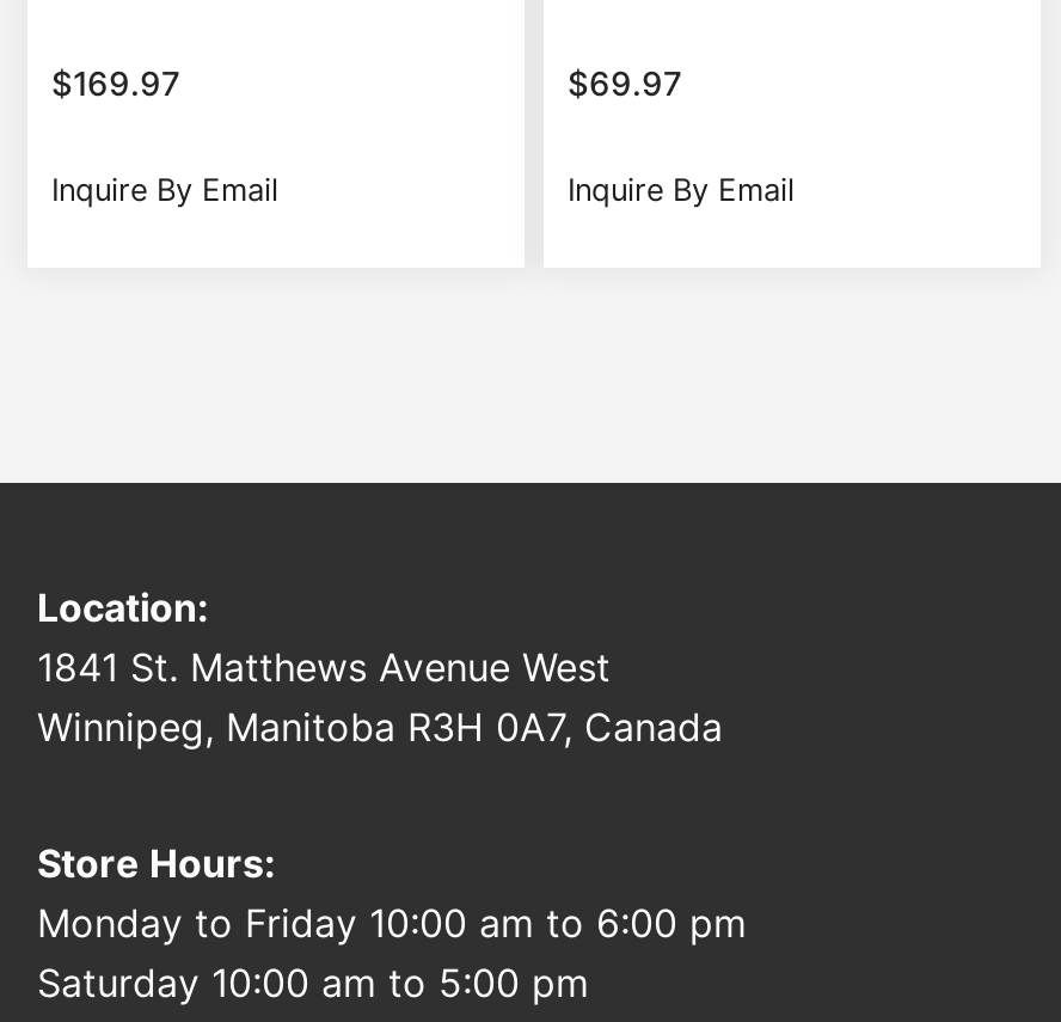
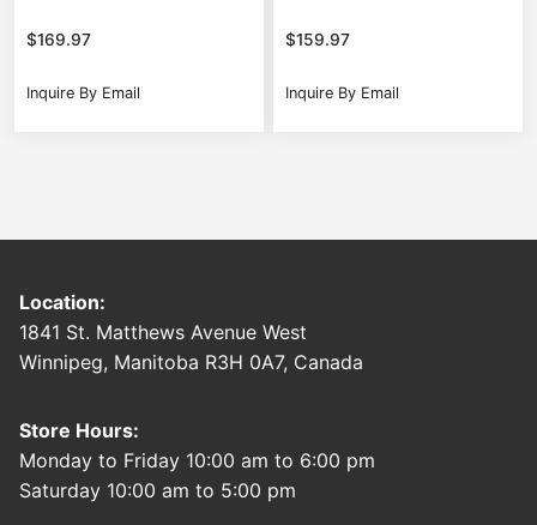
- $69.97
+ $159.97
